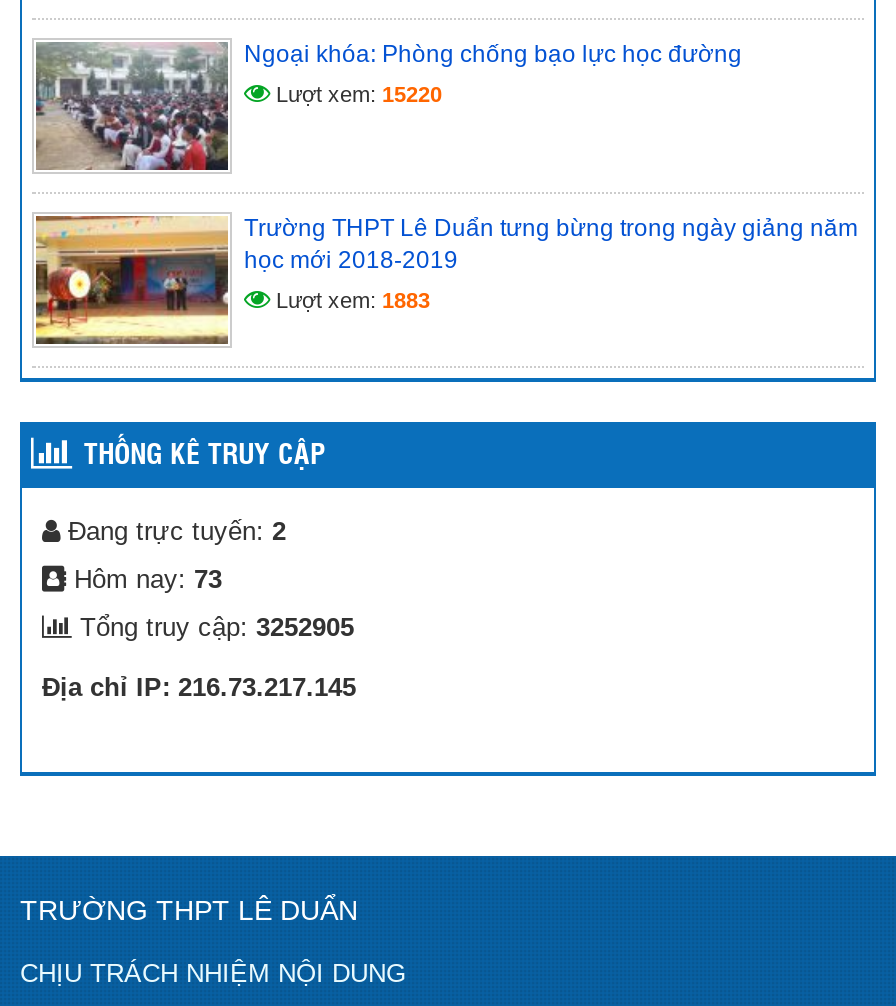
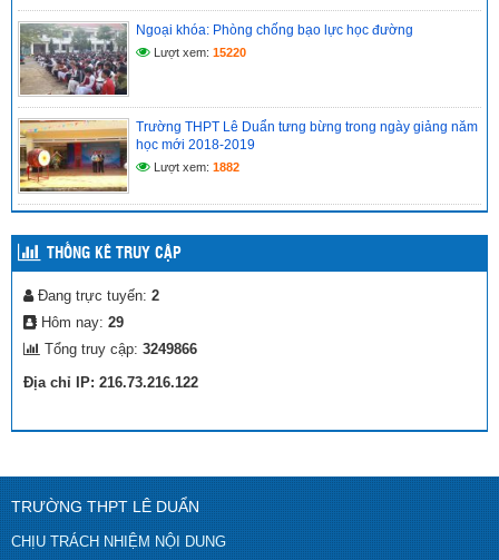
- Lượt xem: 1883
+ Lượt xem: 1882

- Hôm nay: 73
+ Hôm nay: 29

- Tổng truy cập: 3252905
+ Tổng truy cập: 3249866

- Địa chỉ IP: 216.73.217.145
+ Địa chỉ IP: 216.73.216.122
